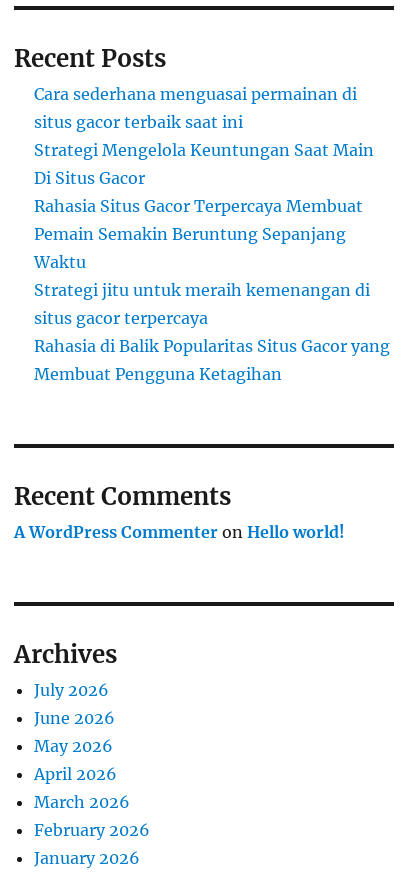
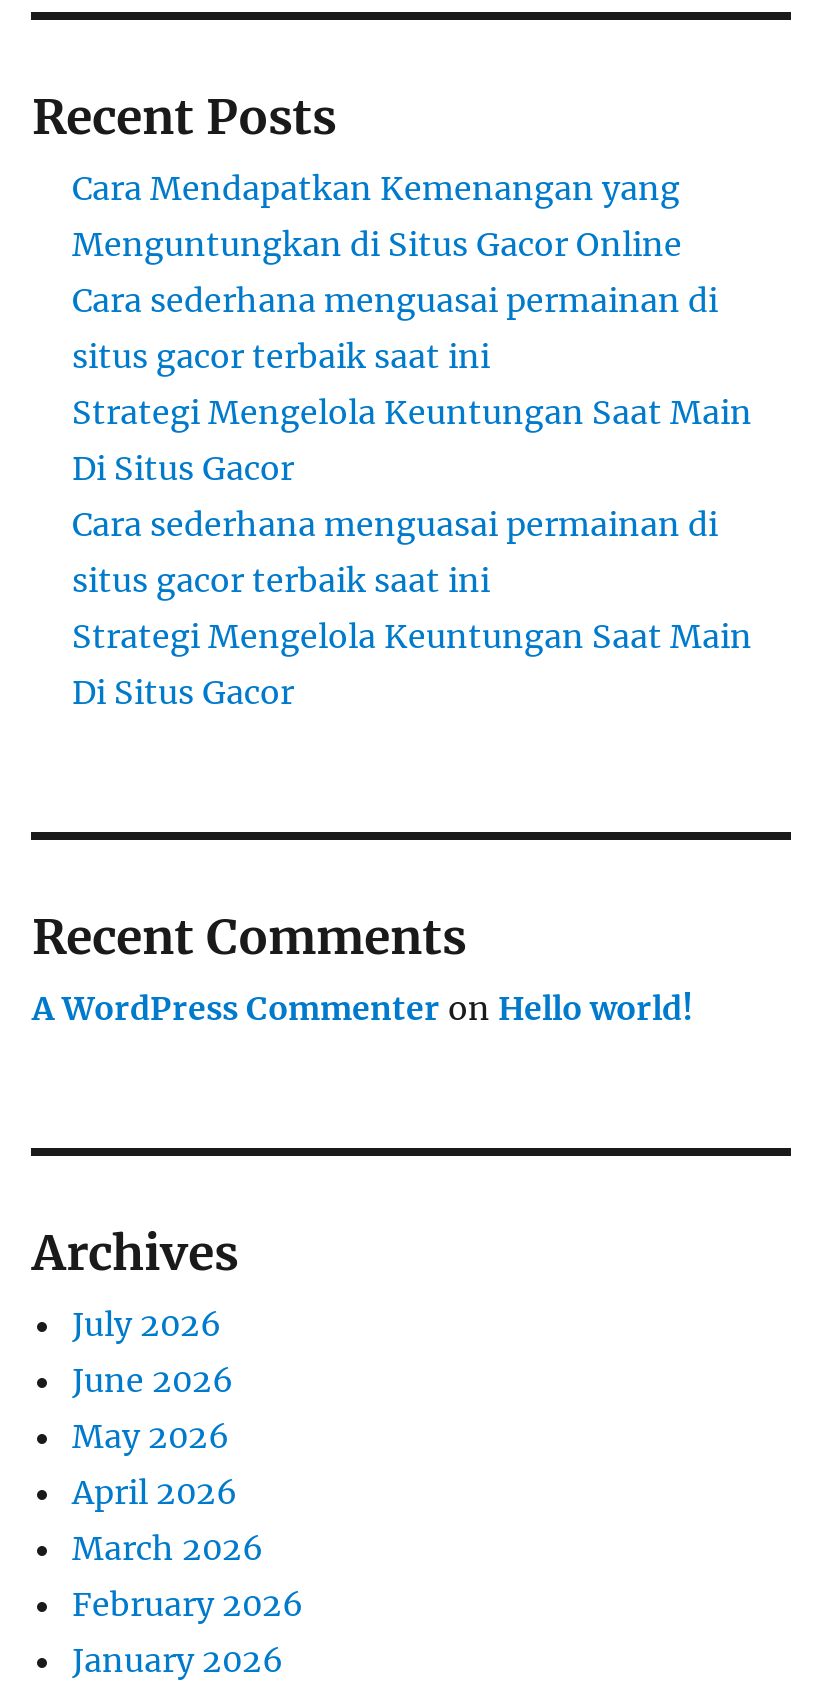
+ Cara Mendapatkan Kemenangan yang
+ Menguntungkan di Situs Gacor Online

moved down: Cara sederhana menguasai permainan di | situs gacor terbaik saat ini | Strategi Mengelola Keuntungan Saat Main | Di Situs Gacor

- Rahasia Situs Gacor Terpercaya Membuat
- Pemain Semakin Beruntung Sepanjang
- Waktu
- Strategi jitu untuk meraih kemenangan di
- situs gacor terpercaya
- Rahasia di Balik Popularitas Situs Gacor yang
- Membuat Pengguna Ketagihan
+ Cara sederhana menguasai permainan di
+ situs gacor terbaik saat ini
+ Strategi Mengelola Keuntungan Saat Main
+ Di Situs Gacor
